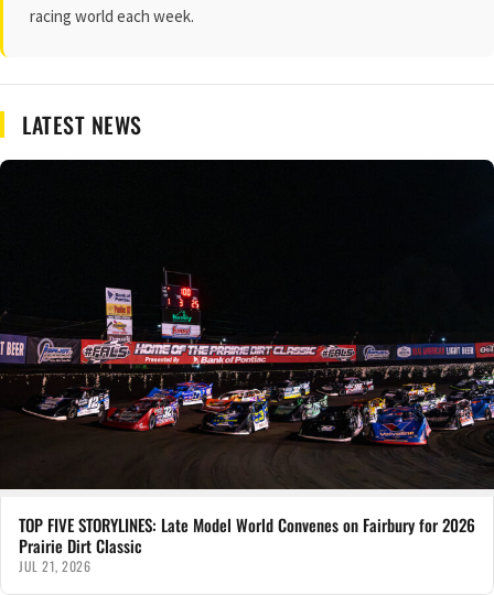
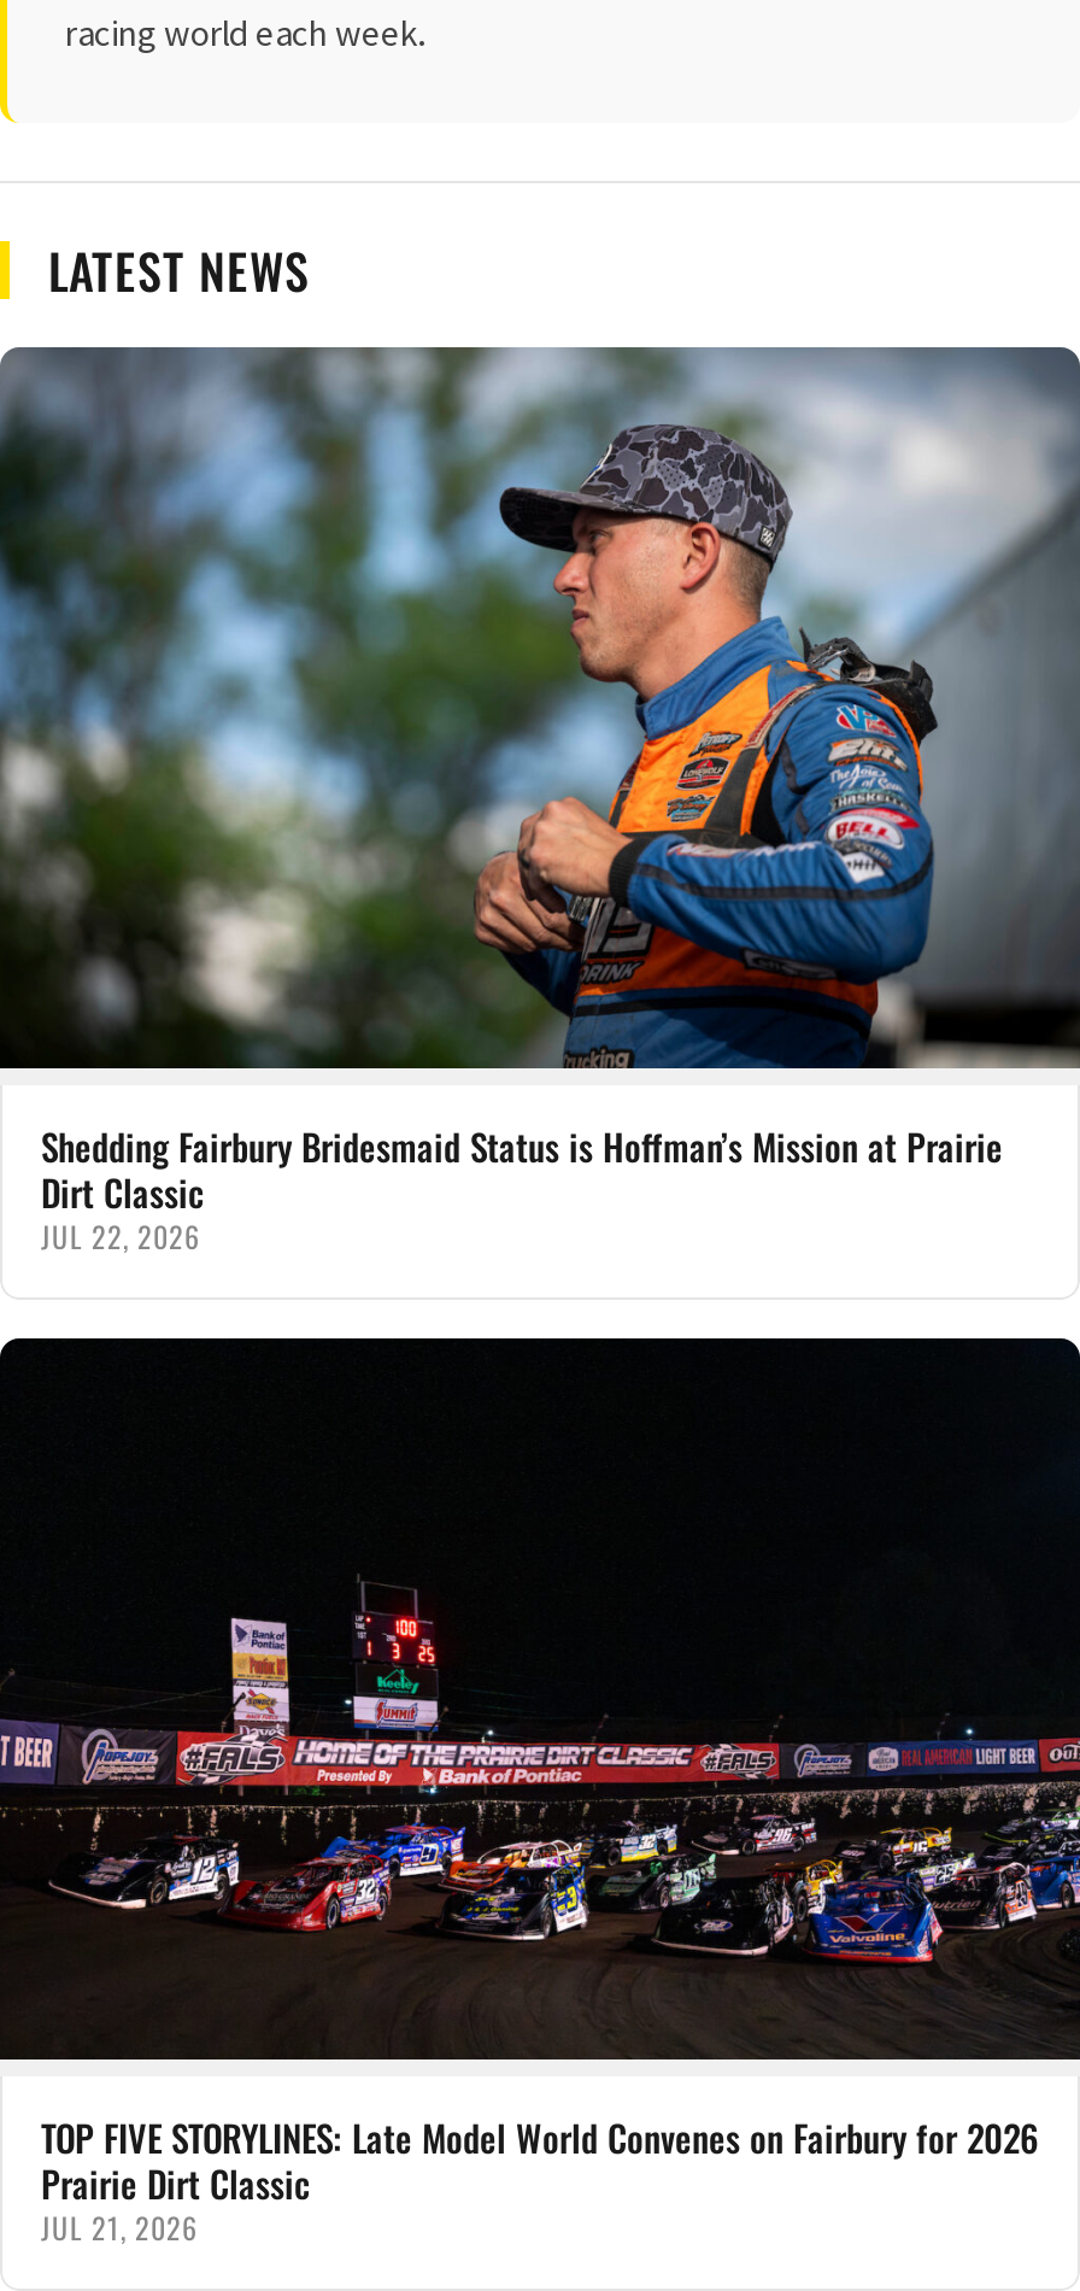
+ [image]
+ Shedding Fairbury Bridesmaid Status is Hoffman’s Mission at Prairie
+ Dirt Classic
+ JUL 22, 2026
